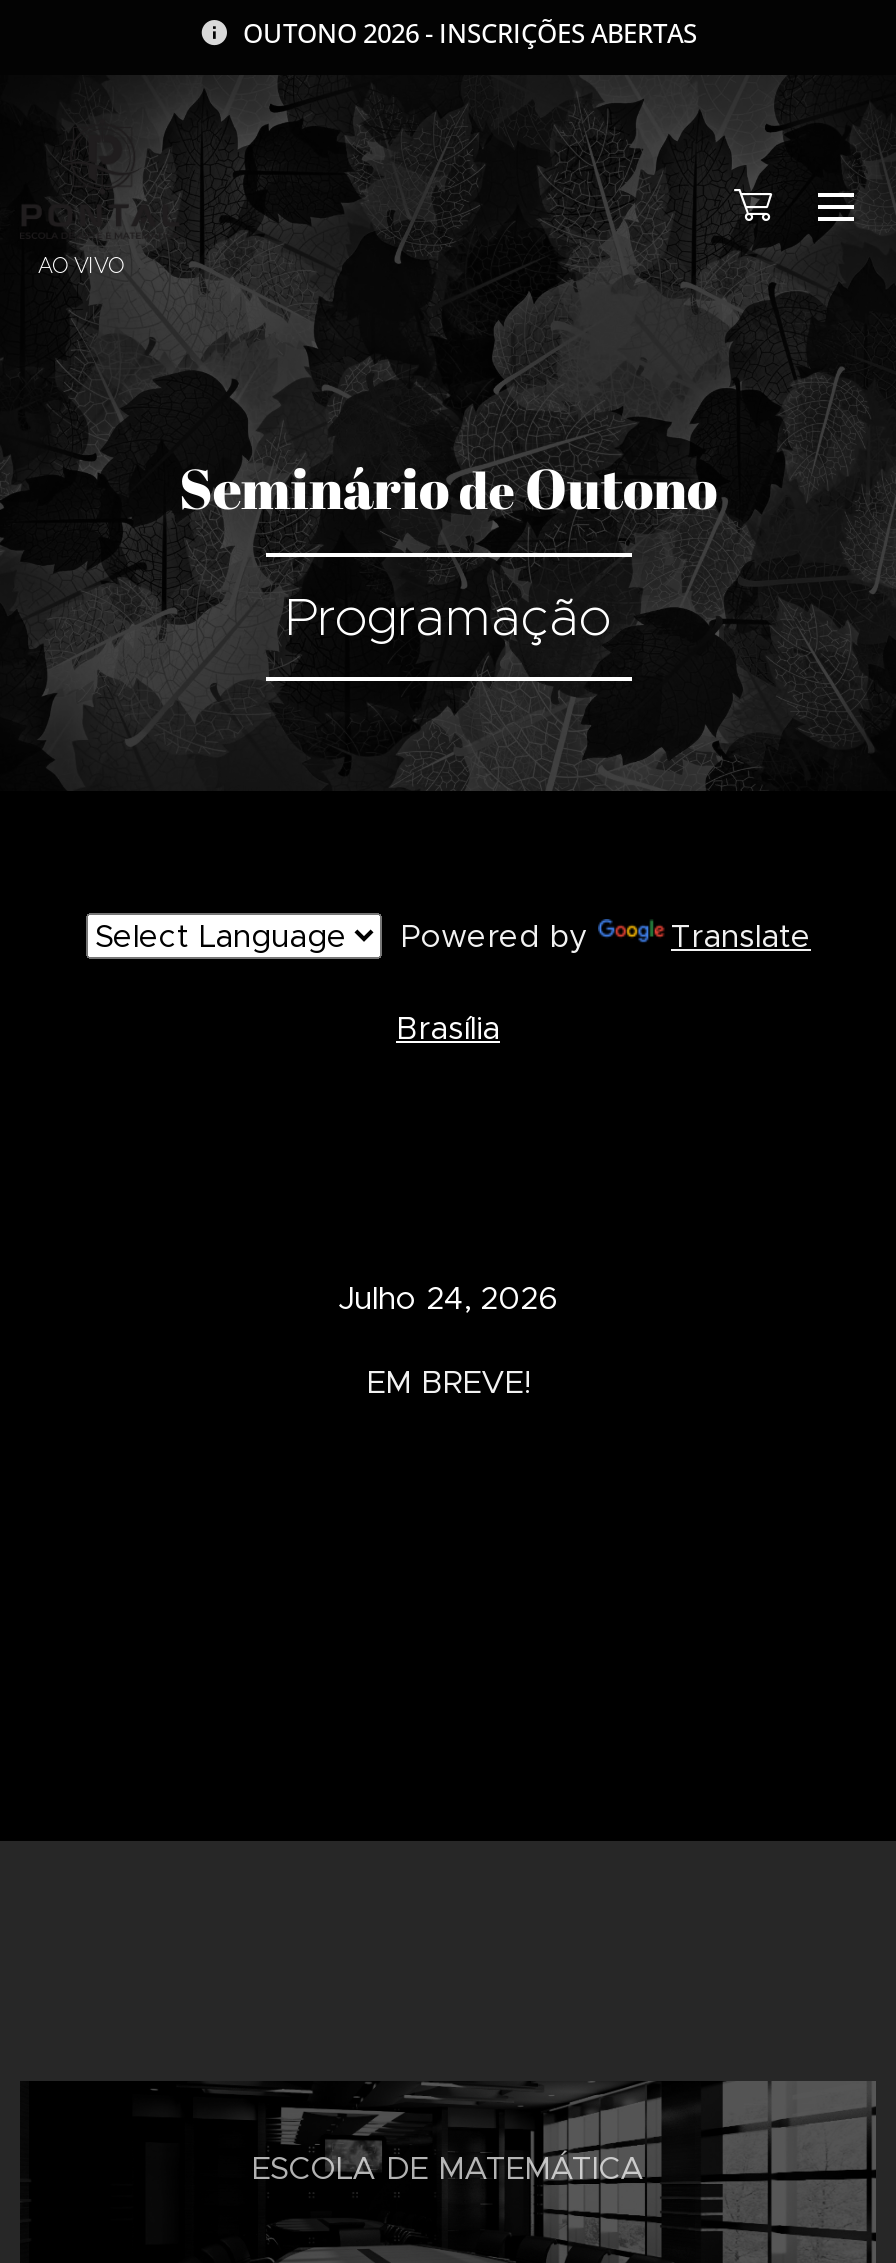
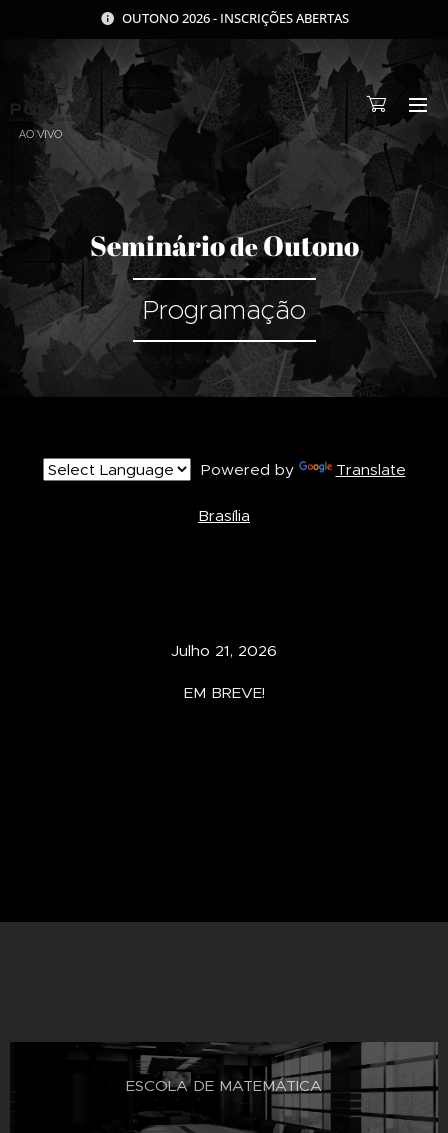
- Julho 24, 2026
+ Julho 21, 2026
